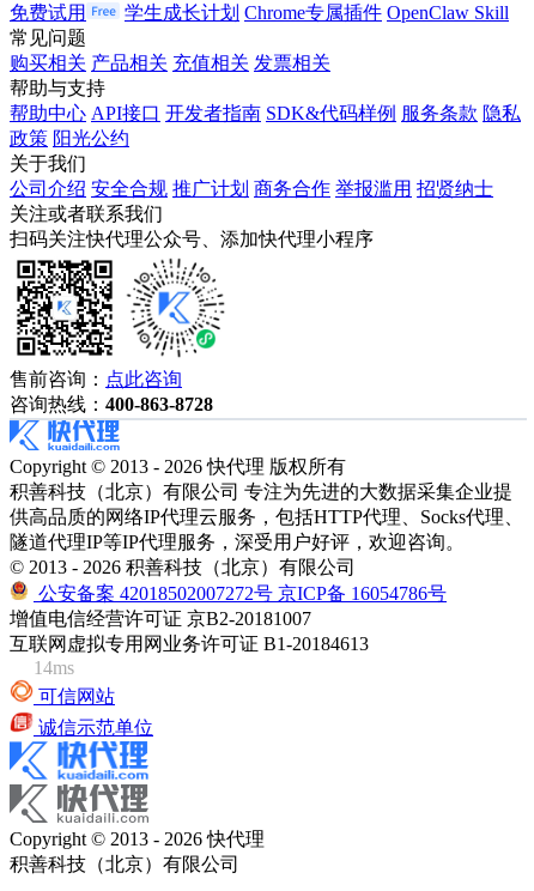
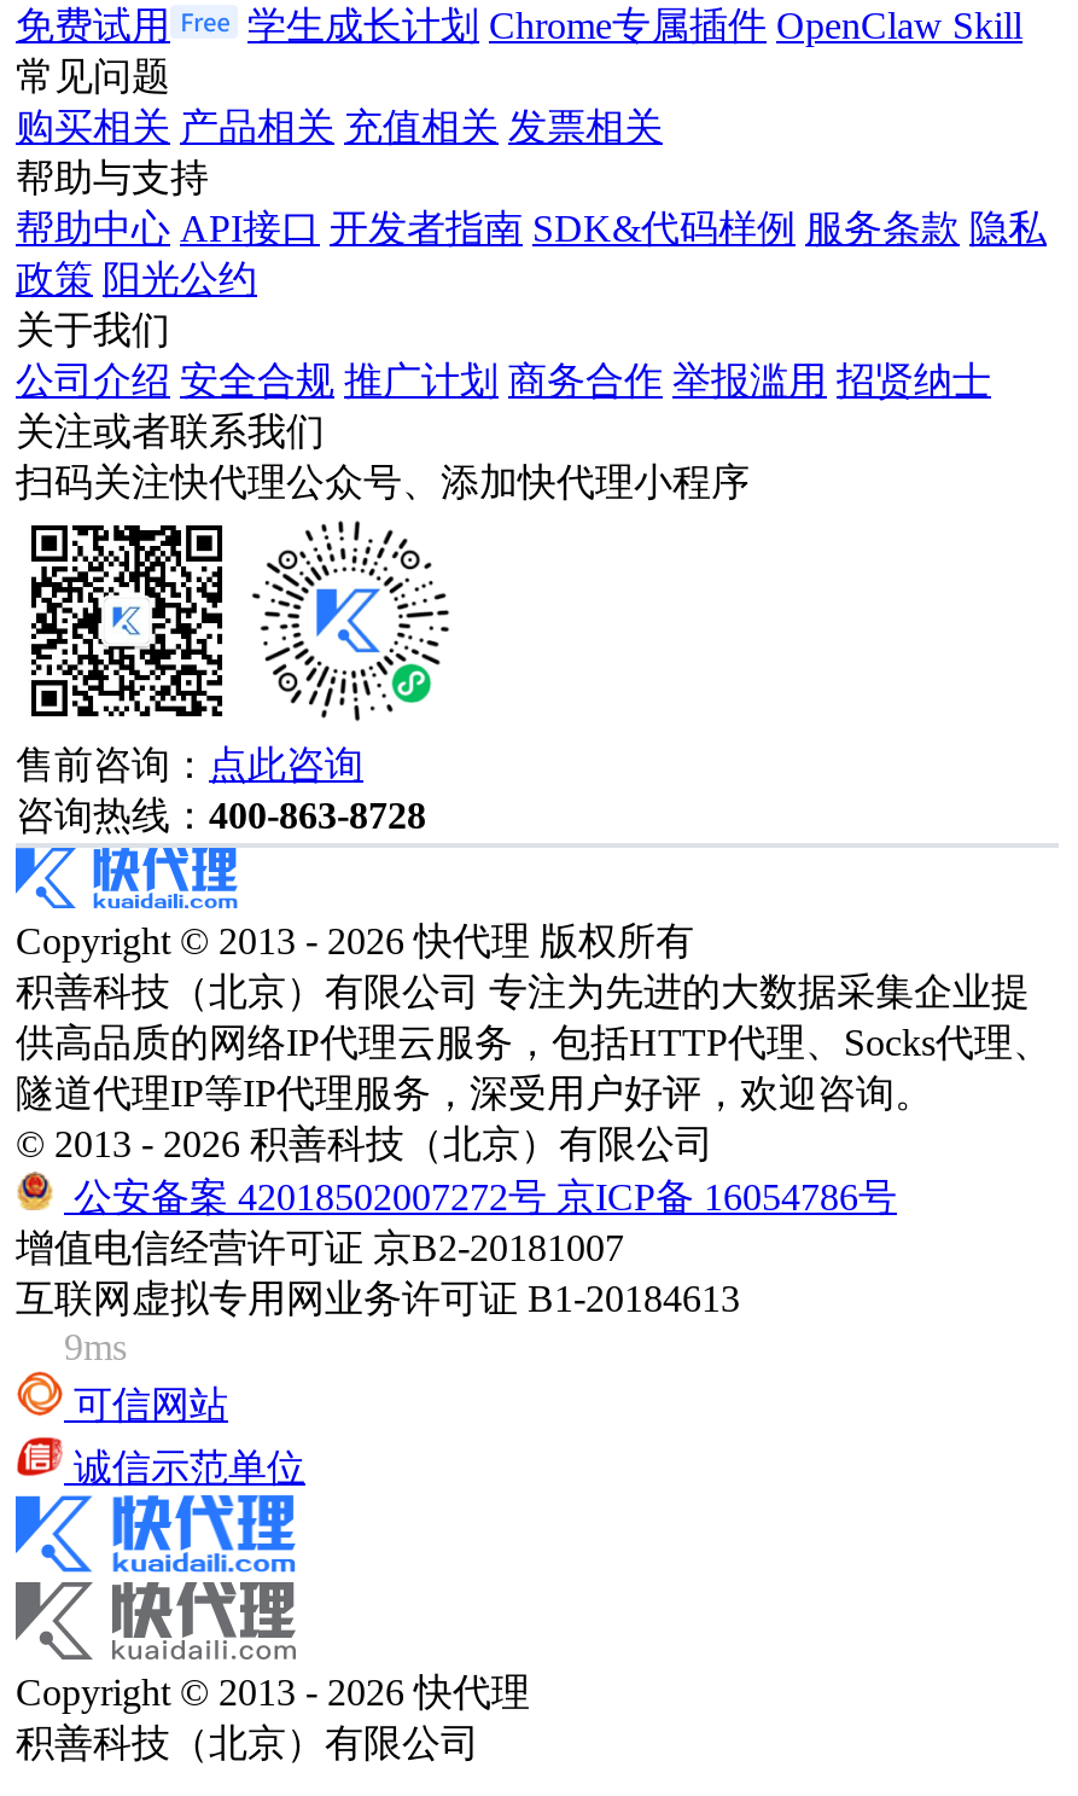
- 14ms
+ 9ms
